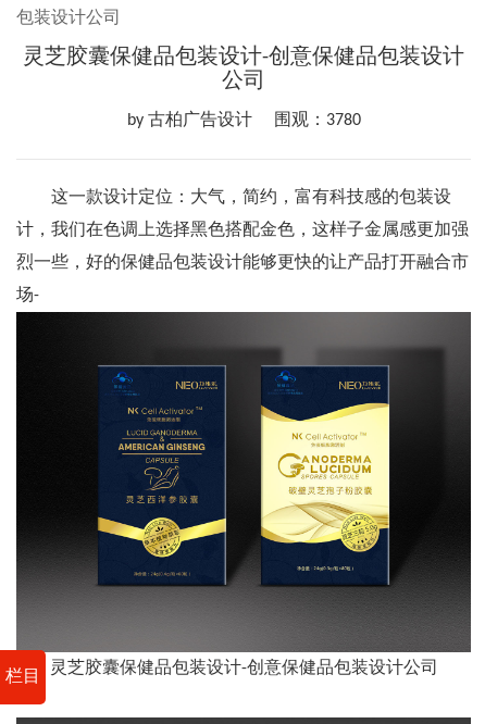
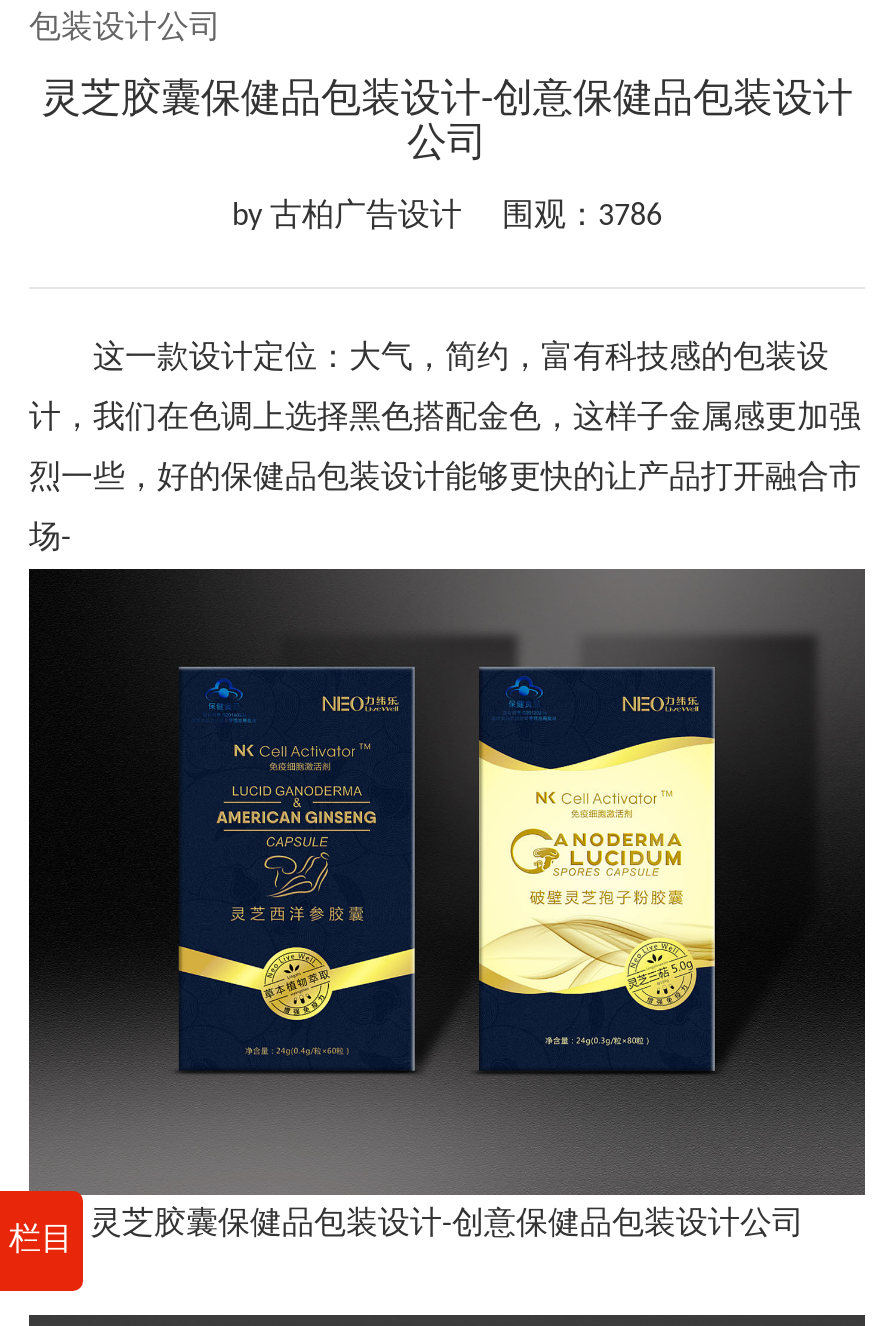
- by 古柏广告设计 围观：3780
+ by 古柏广告设计 围观：3786
